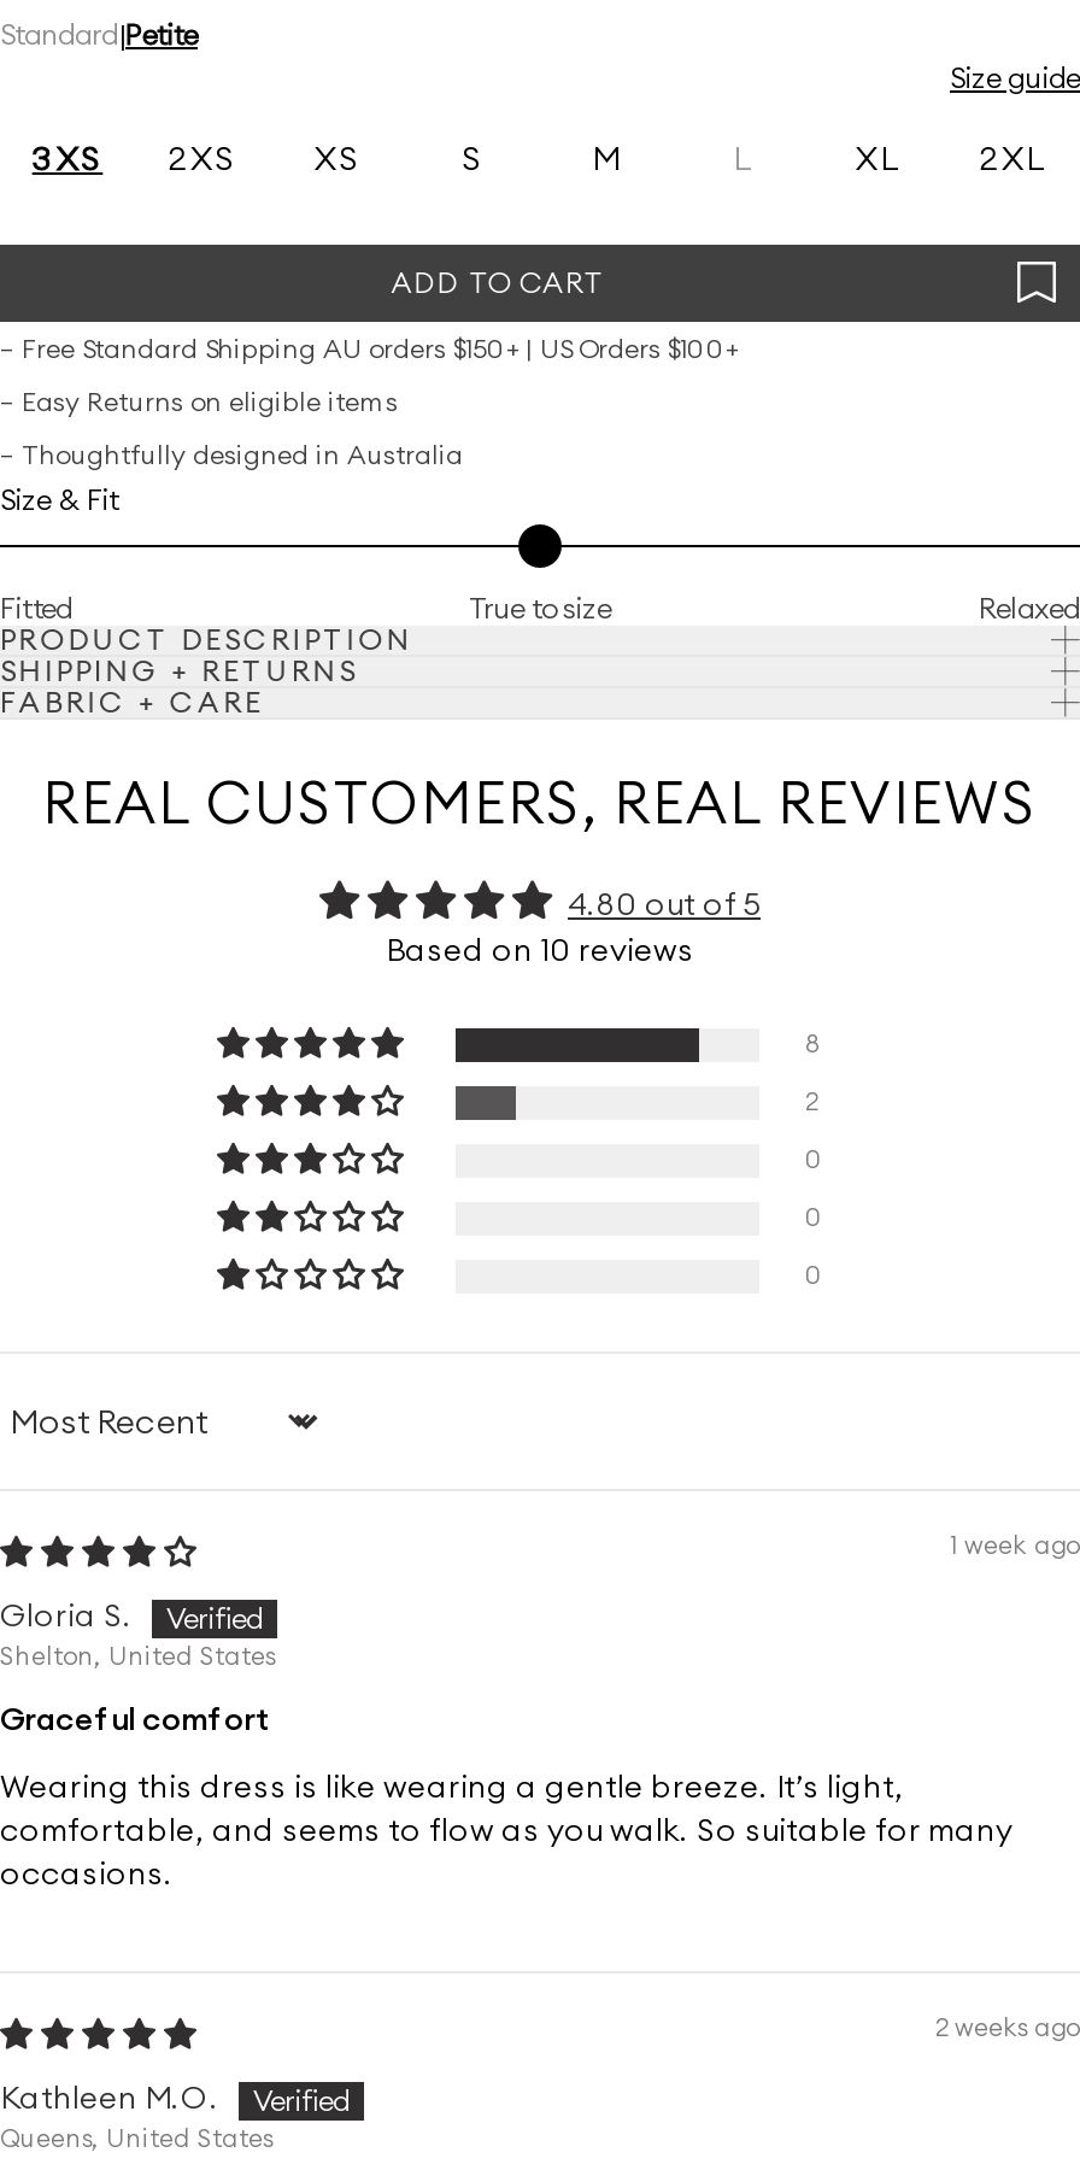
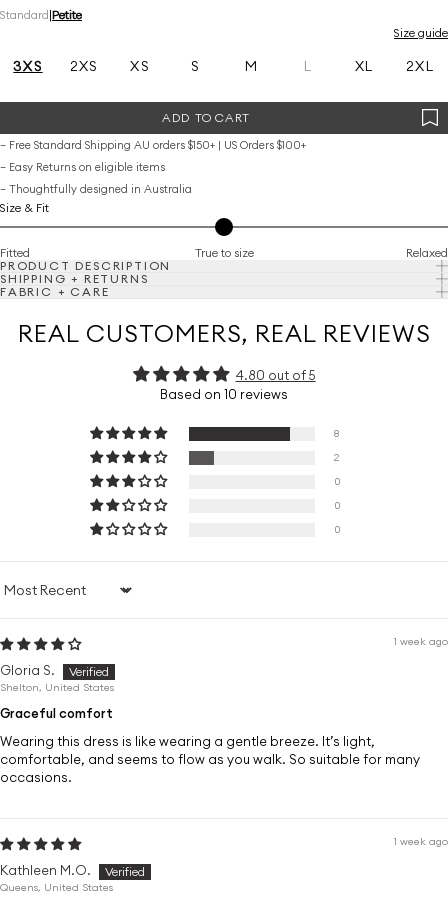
- 2 weeks ago
+ 1 week ago
